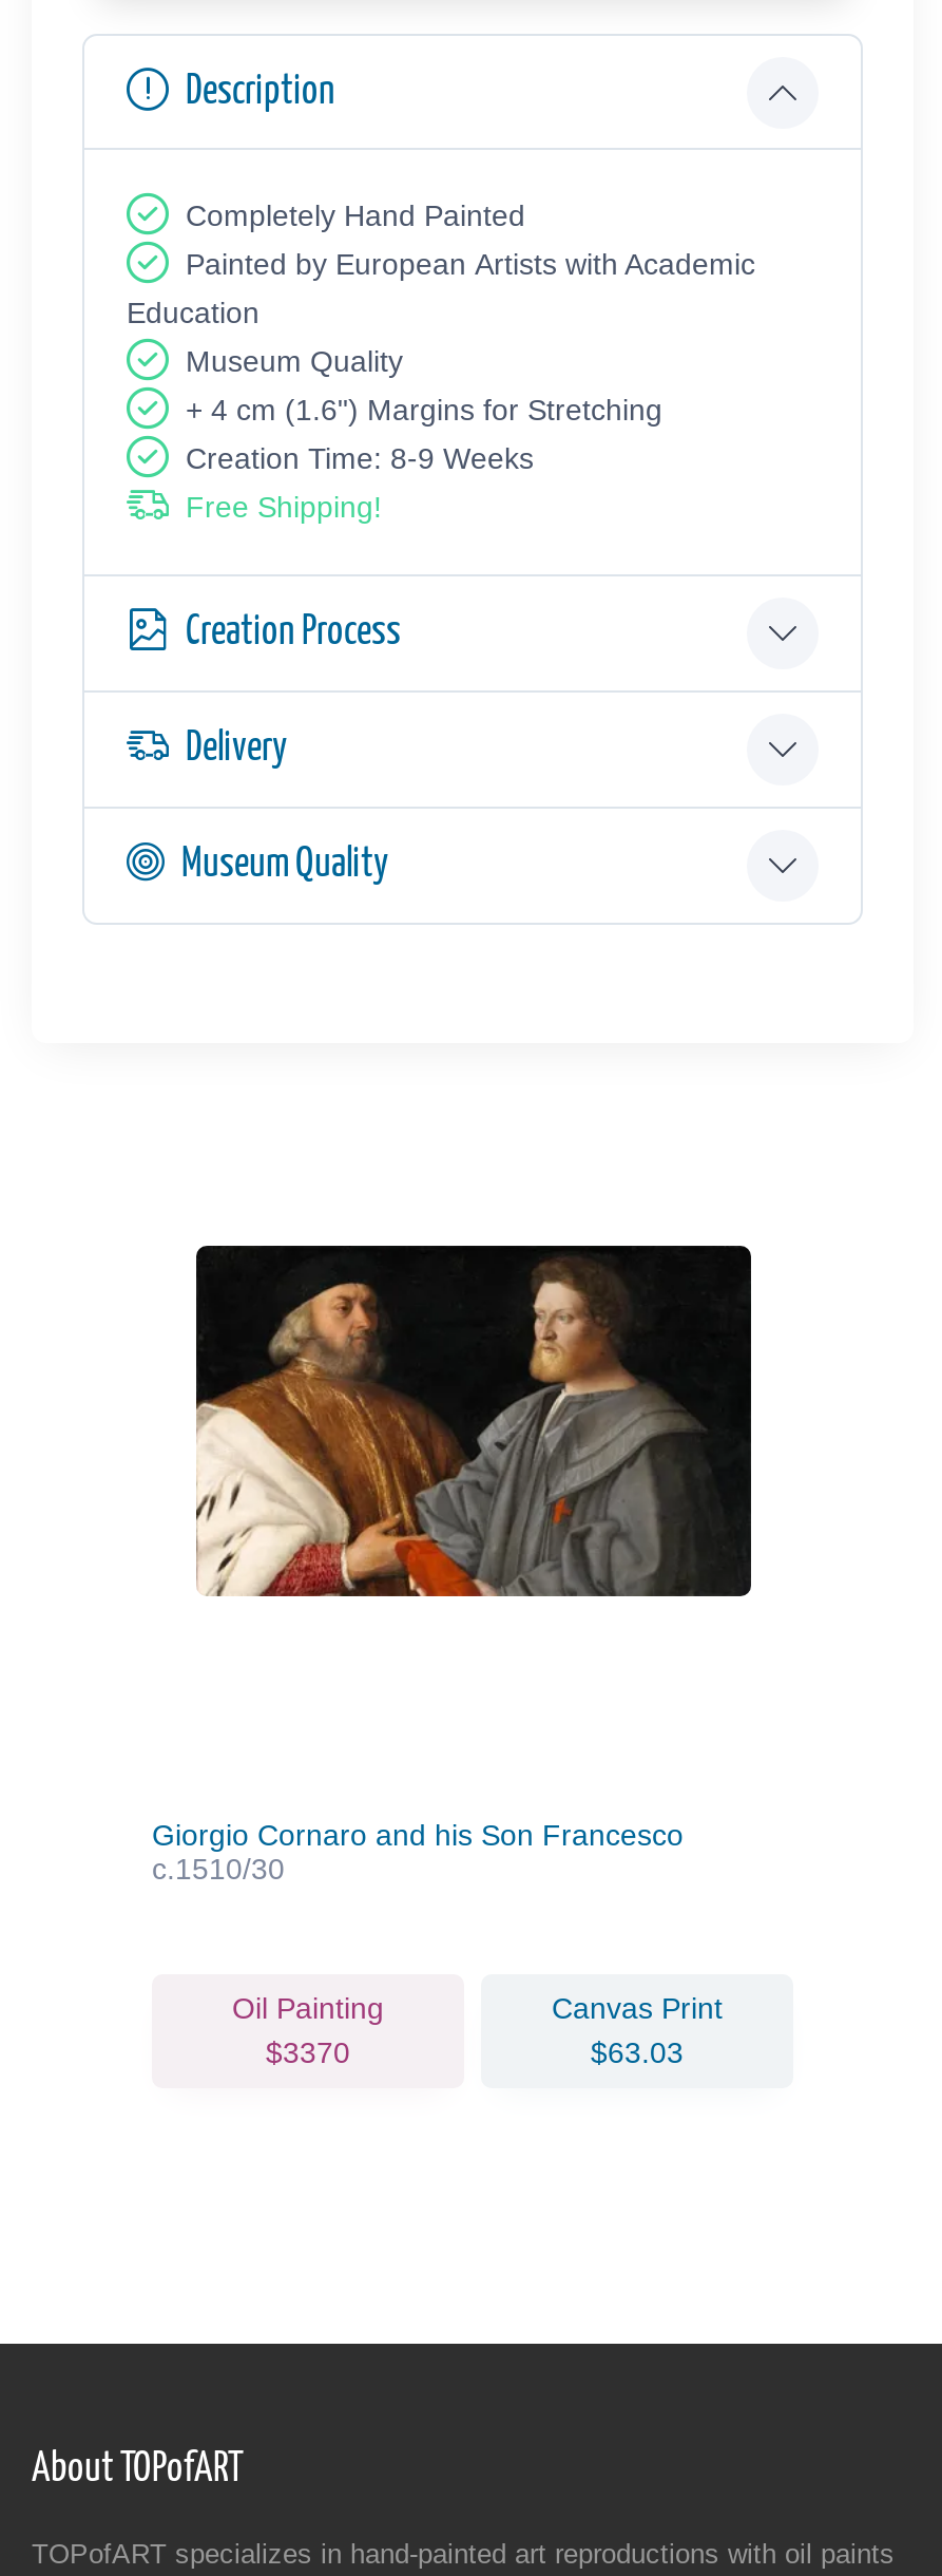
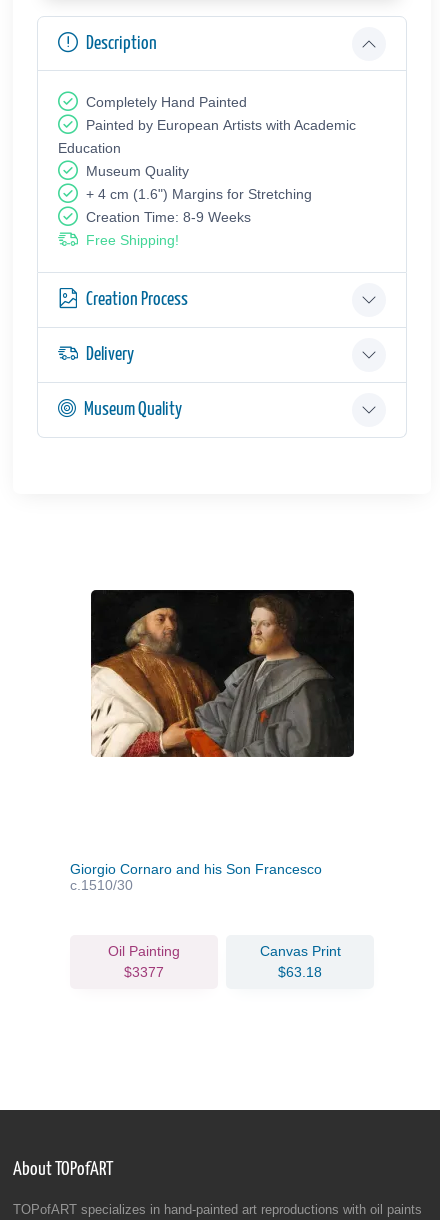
- $3370
+ $3377

- $63.03
+ $63.18
